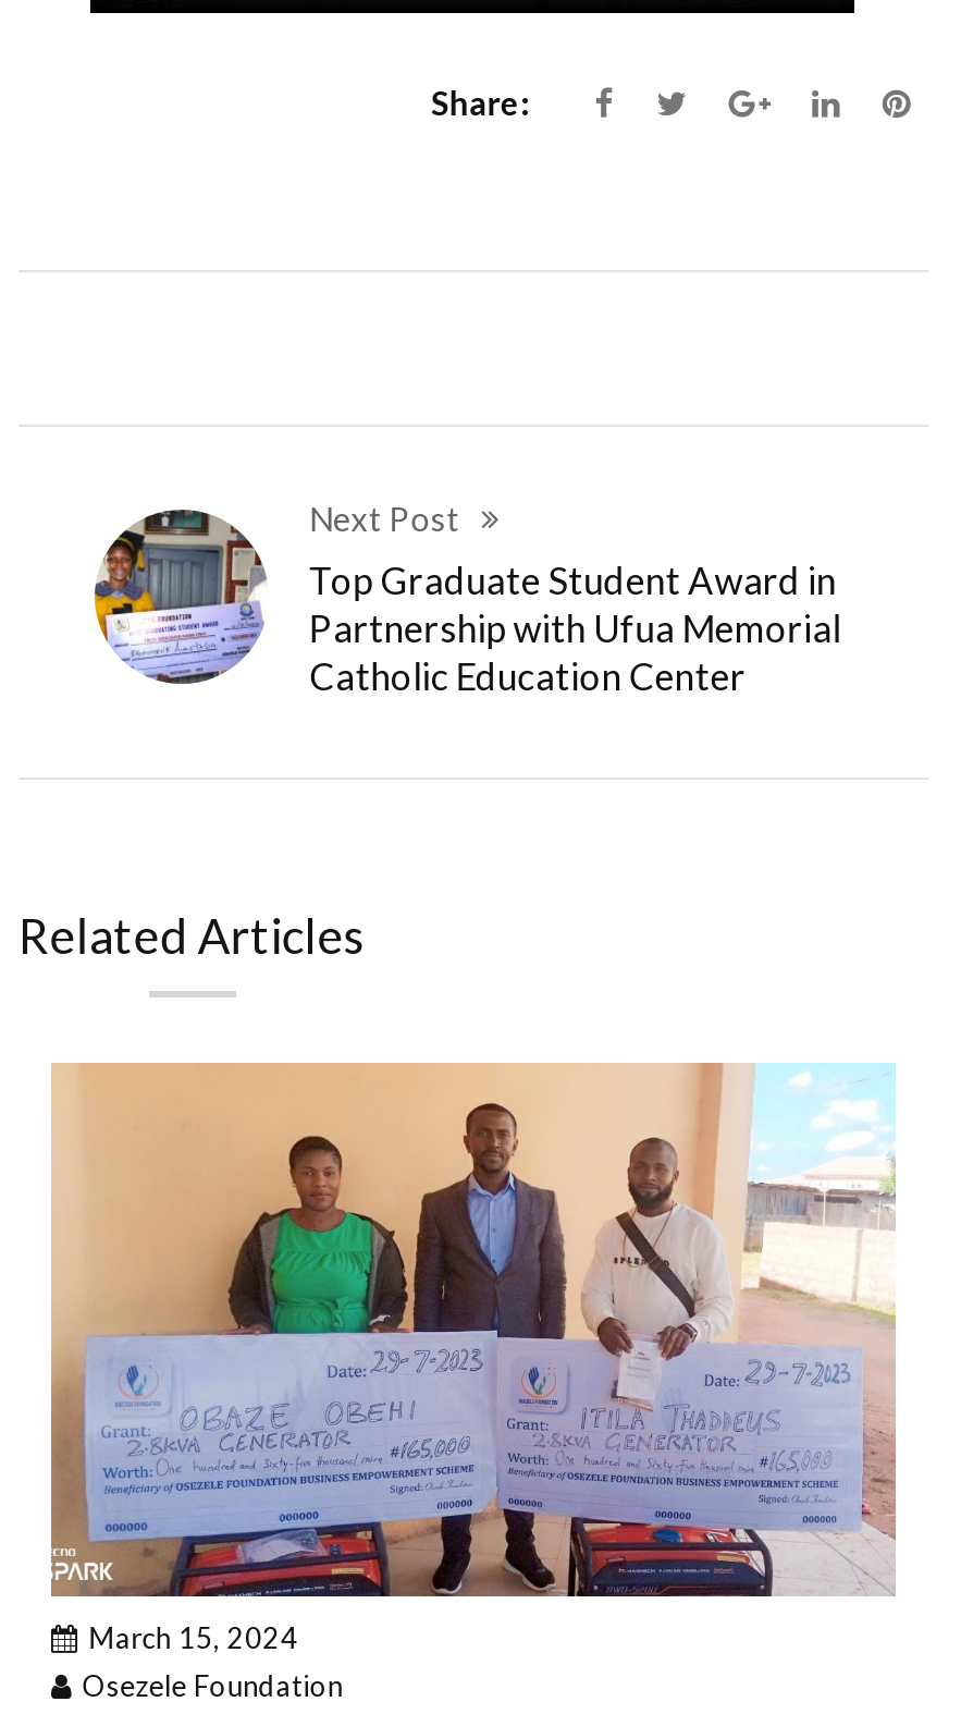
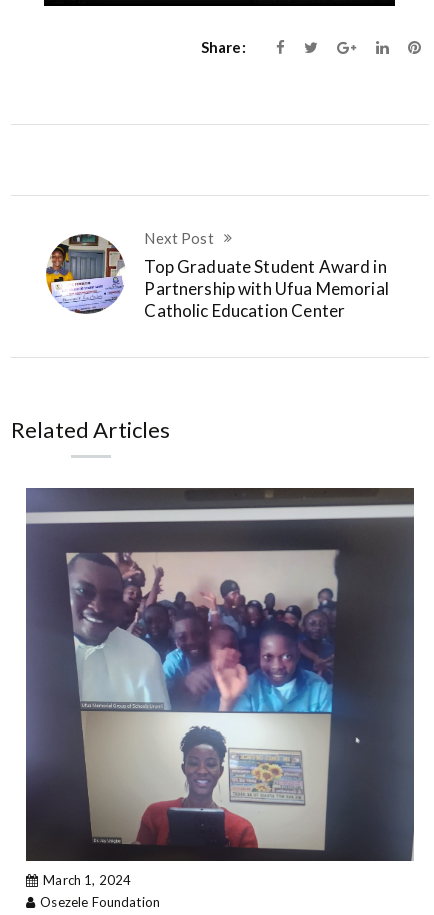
- [image]
- March 15, 2024
+ [image]
+ March 1, 2024
